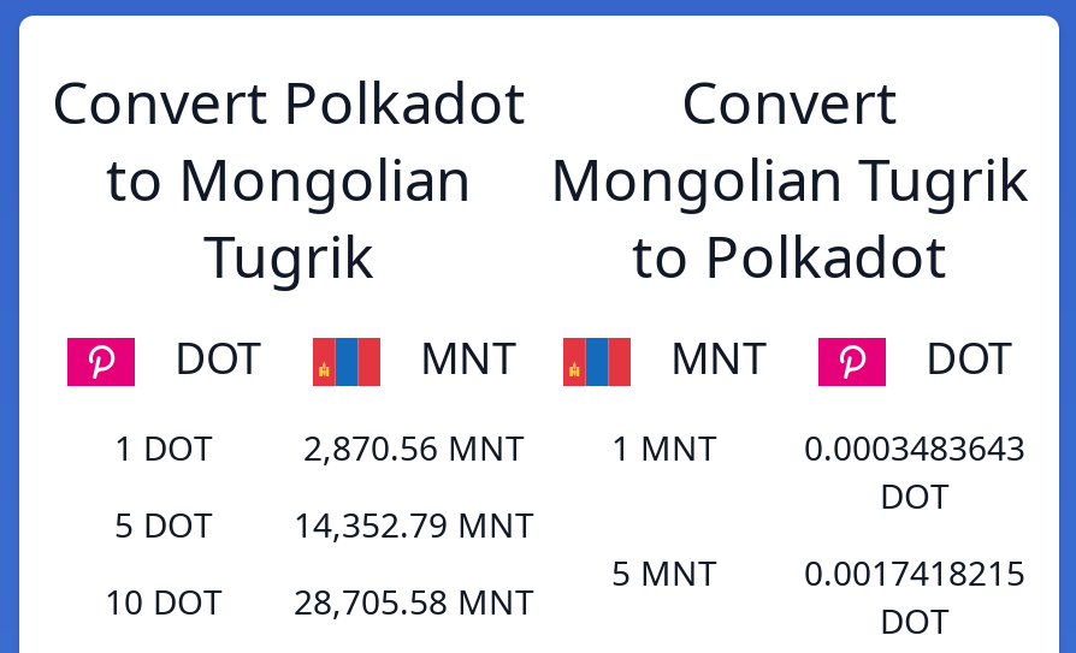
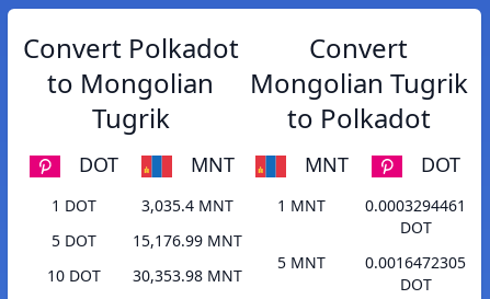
- 2,870.56 MNT
+ 3,035.4 MNT

- 0.0003483643
+ 0.0003294461

- 5 DOT 14,352.79 MNT
+ 5 DOT 15,176.99 MNT

- 5 MNT 0.0017418215
+ 5 MNT 0.0016472305

- 10 DOT 28,705.58 MNT
+ 10 DOT 30,353.98 MNT
